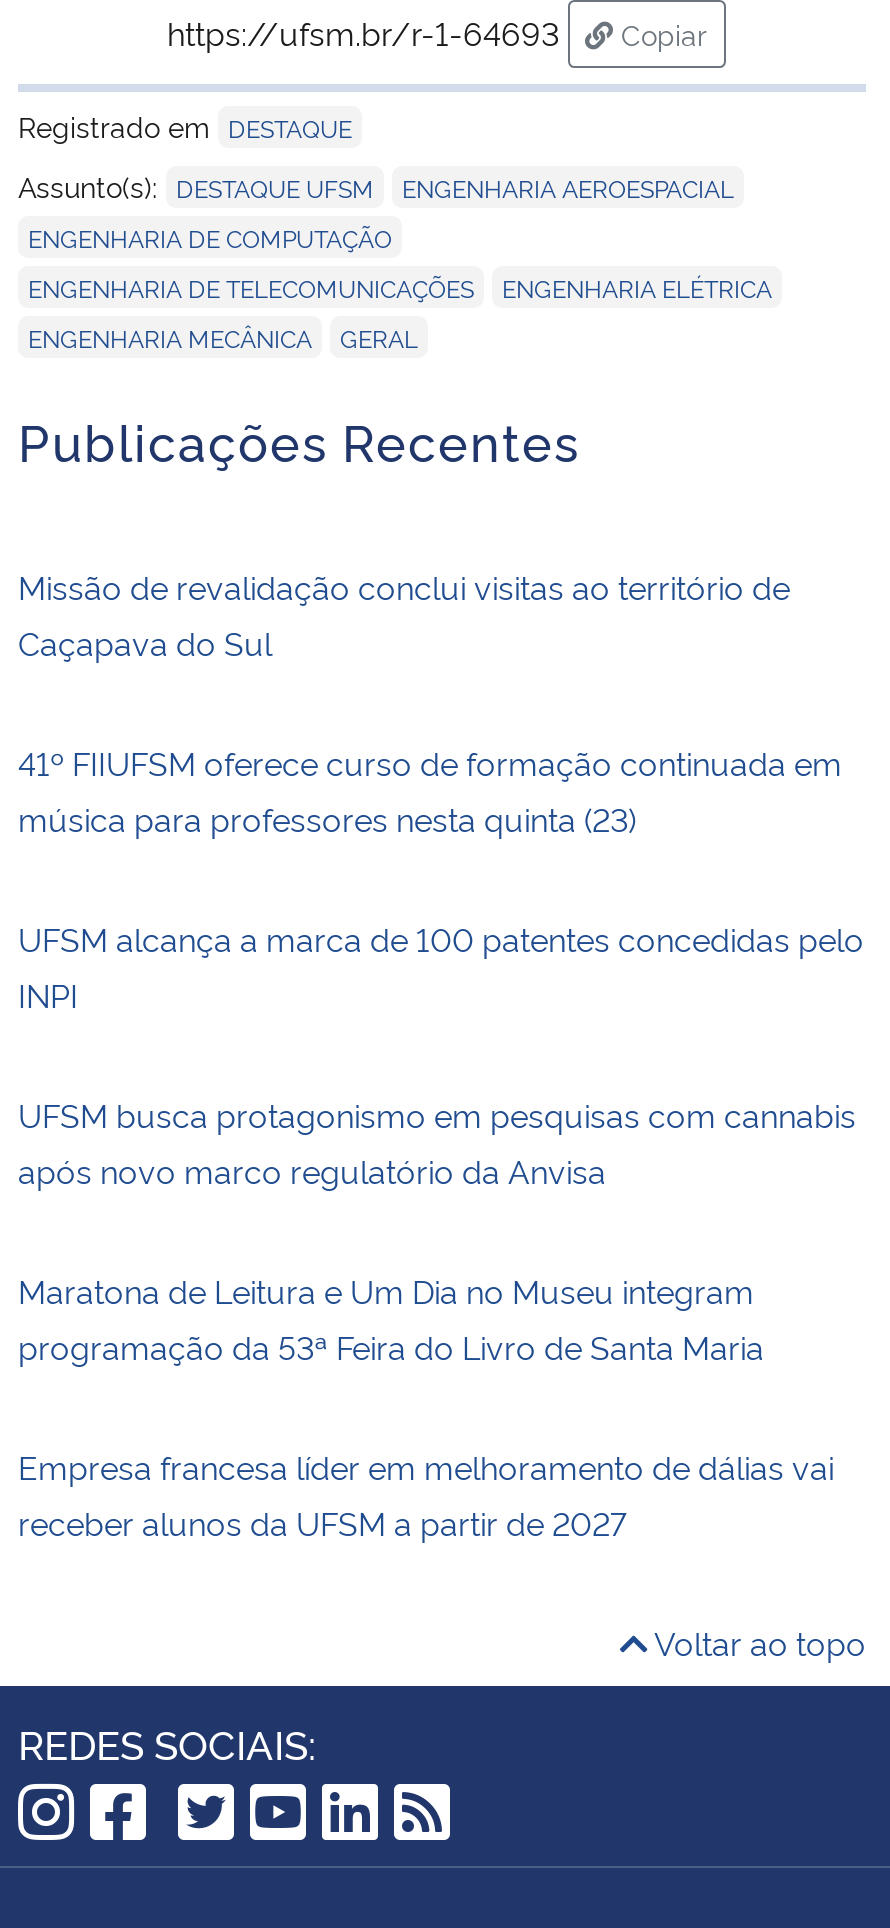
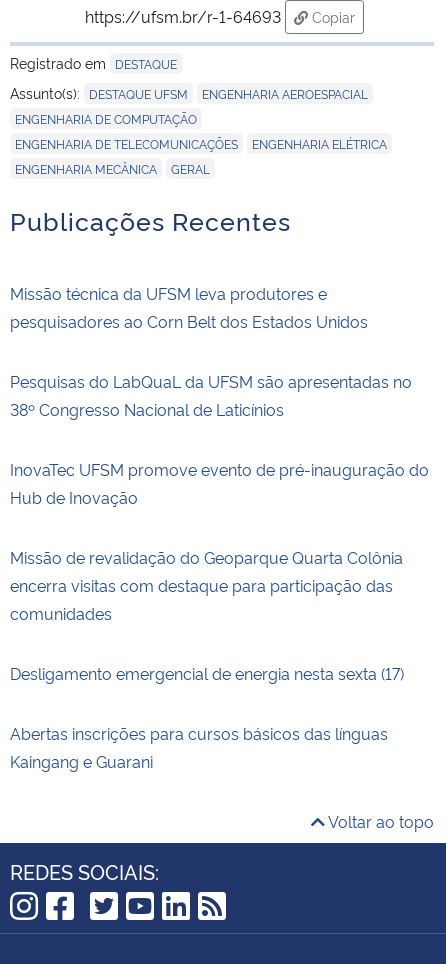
- Missão de revalidação conclui visitas ao território de
- Caçapava do Sul
+ Missão técnica da UFSM leva produtores e
+ pesquisadores ao Corn Belt dos Estados Unidos

- 41º FIIUFSM oferece curso de formação continuada em
- música para professores nesta quinta (23)
+ Pesquisas do LabQuaL da UFSM são apresentadas no
+ 38º Congresso Nacional de Laticínios

- UFSM alcança a marca de 100 patentes concedidas pelo
- INPI
+ InovaTec UFSM promove evento de pré-inauguração do
+ Hub de Inovação

- UFSM busca protagonismo em pesquisas com cannabis
- após novo marco regulatório da Anvisa
+ Missão de revalidação do Geoparque Quarta Colônia
+ encerra visitas com destaque para participação das
+ comunidades

- Maratona de Leitura e Um Dia no Museu integram
- programação da 53ª Feira do Livro de Santa Maria
+ Desligamento emergencial de energia nesta sexta (17)

- Empresa francesa líder em melhoramento de dálias vai
- receber alunos da UFSM a partir de 2027
+ Abertas inscrições para cursos básicos das línguas
+ Kaingang e Guarani
